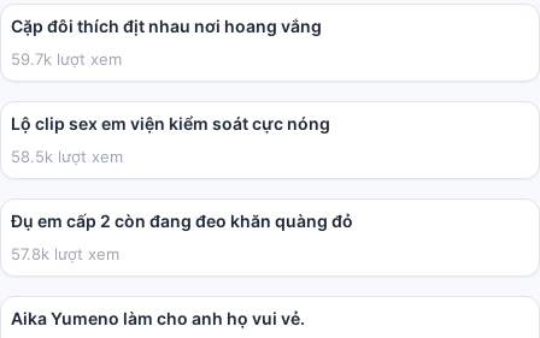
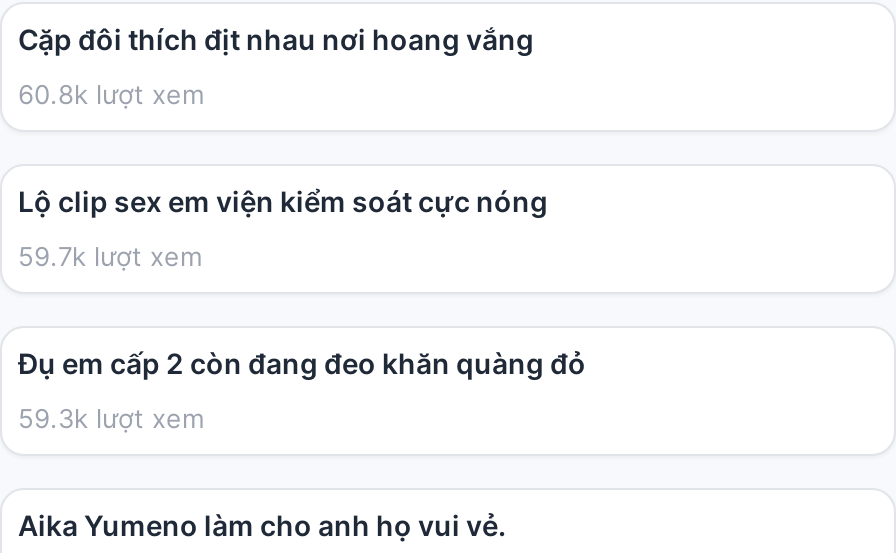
- 59.7k lượt xem
+ 60.8k lượt xem

- 58.5k lượt xem
+ 59.7k lượt xem

- 57.8k lượt xem
+ 59.3k lượt xem
